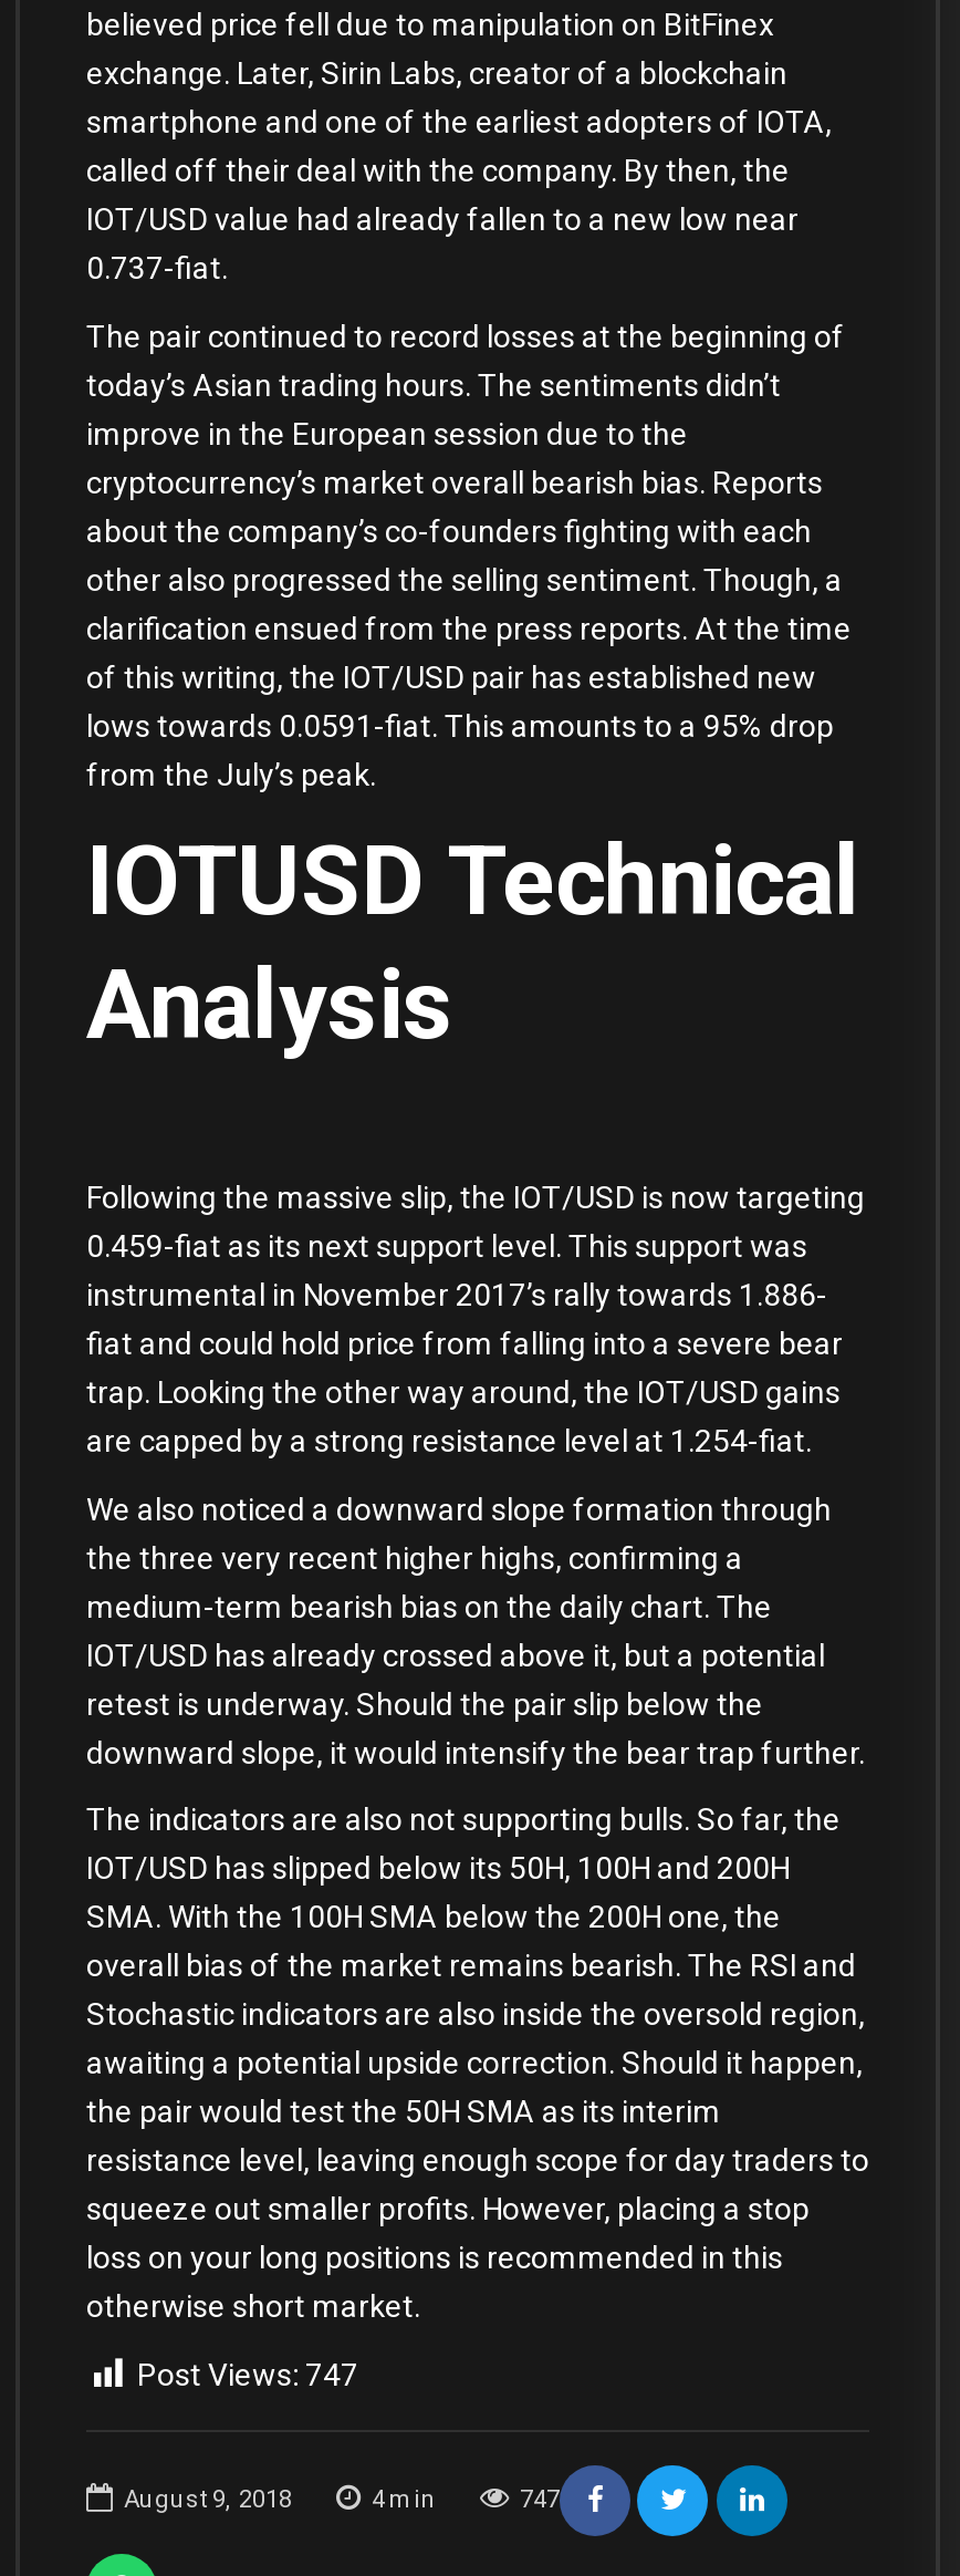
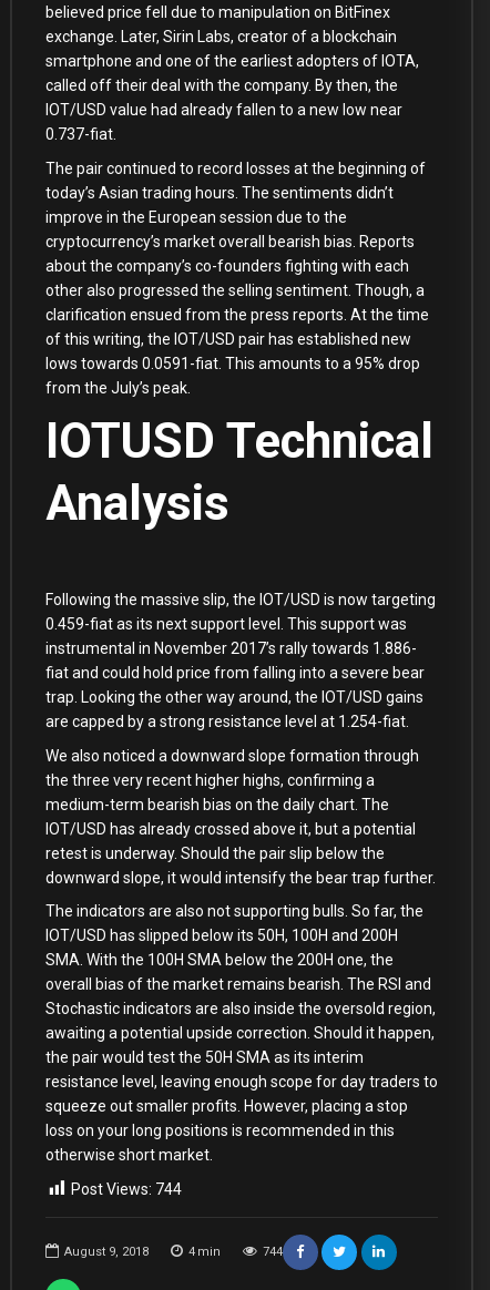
- Post Views: 747
+ Post Views: 744

- 747
+ 744
